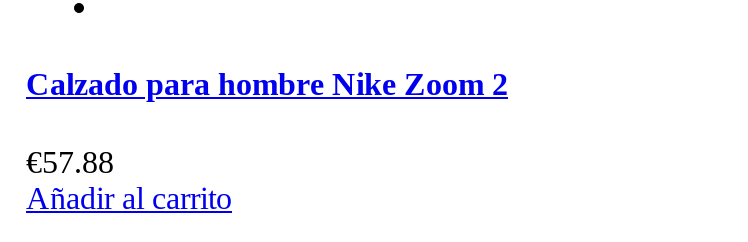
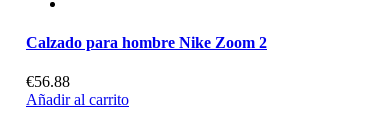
- €57.88
+ €56.88
